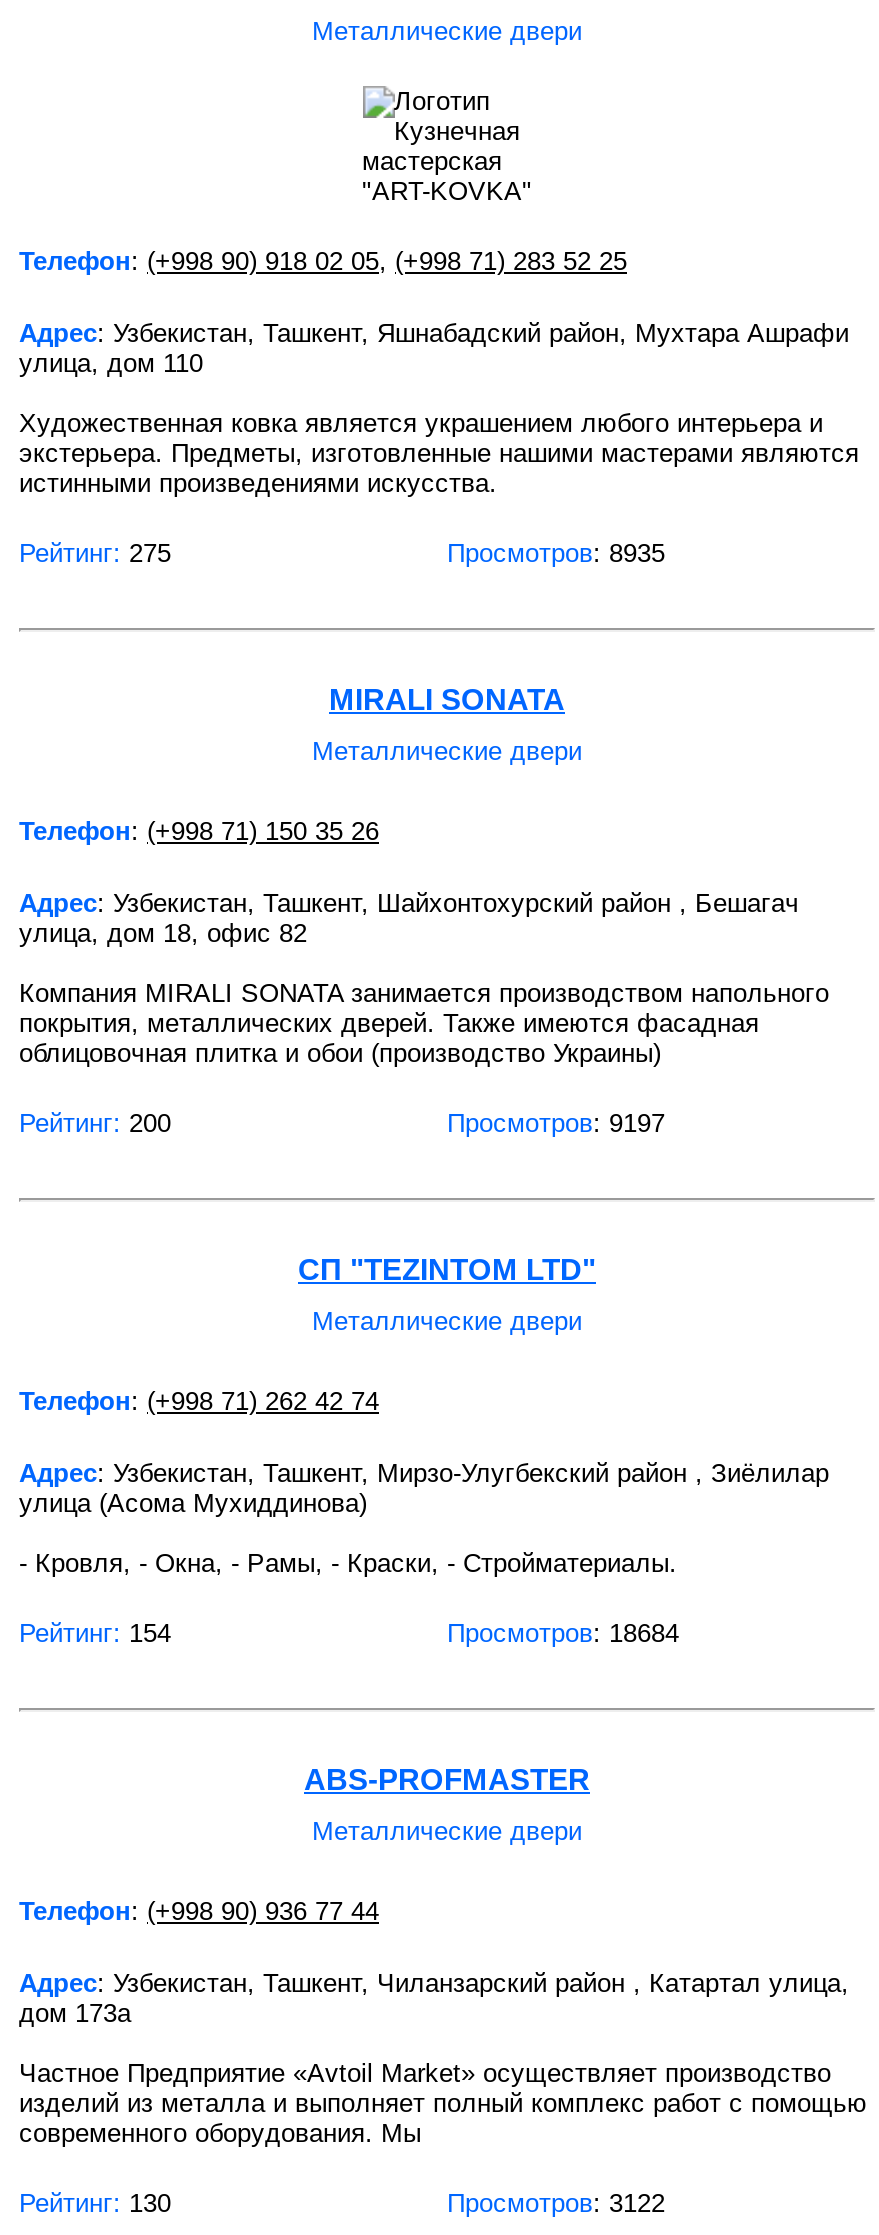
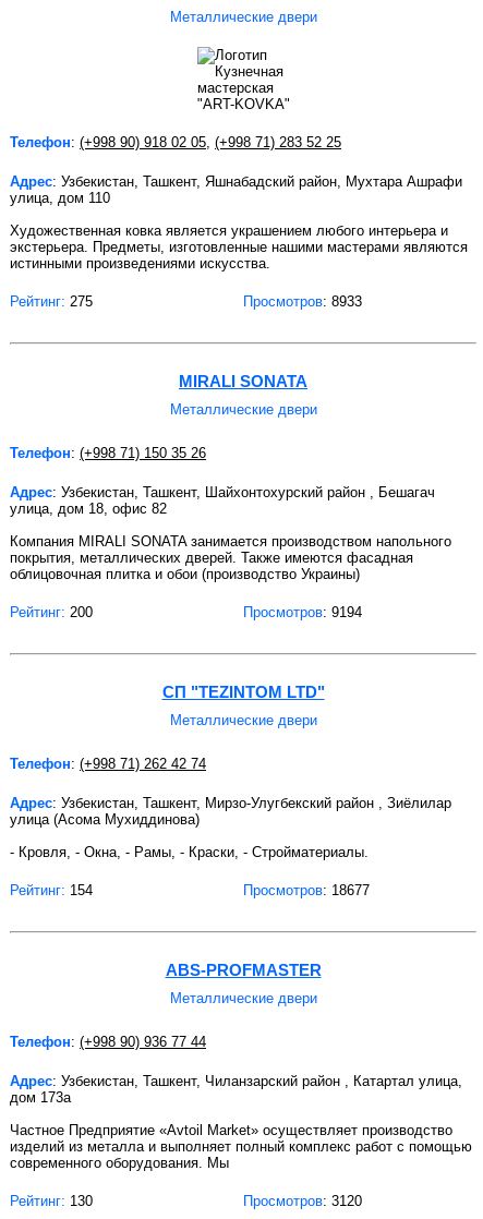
- Просмотров: 8935
+ Просмотров: 8933

- Просмотров: 9197
+ Просмотров: 9194

- Просмотров: 18684
+ Просмотров: 18677

- Просмотров: 3122
+ Просмотров: 3120
